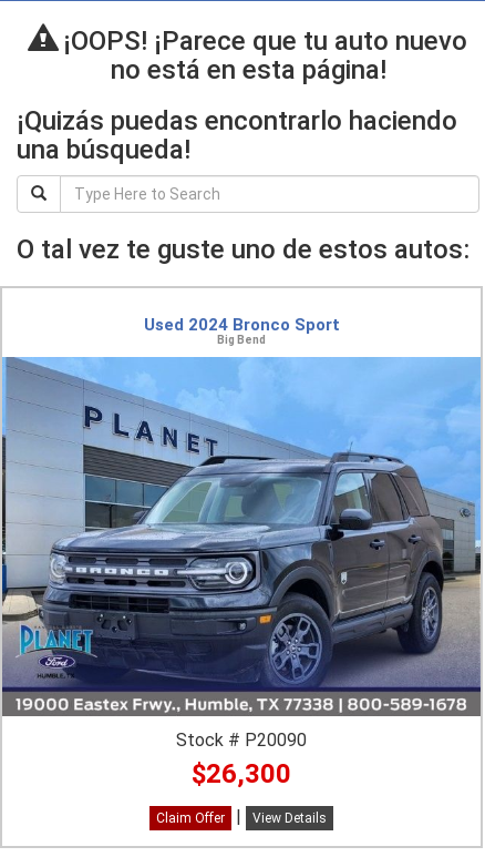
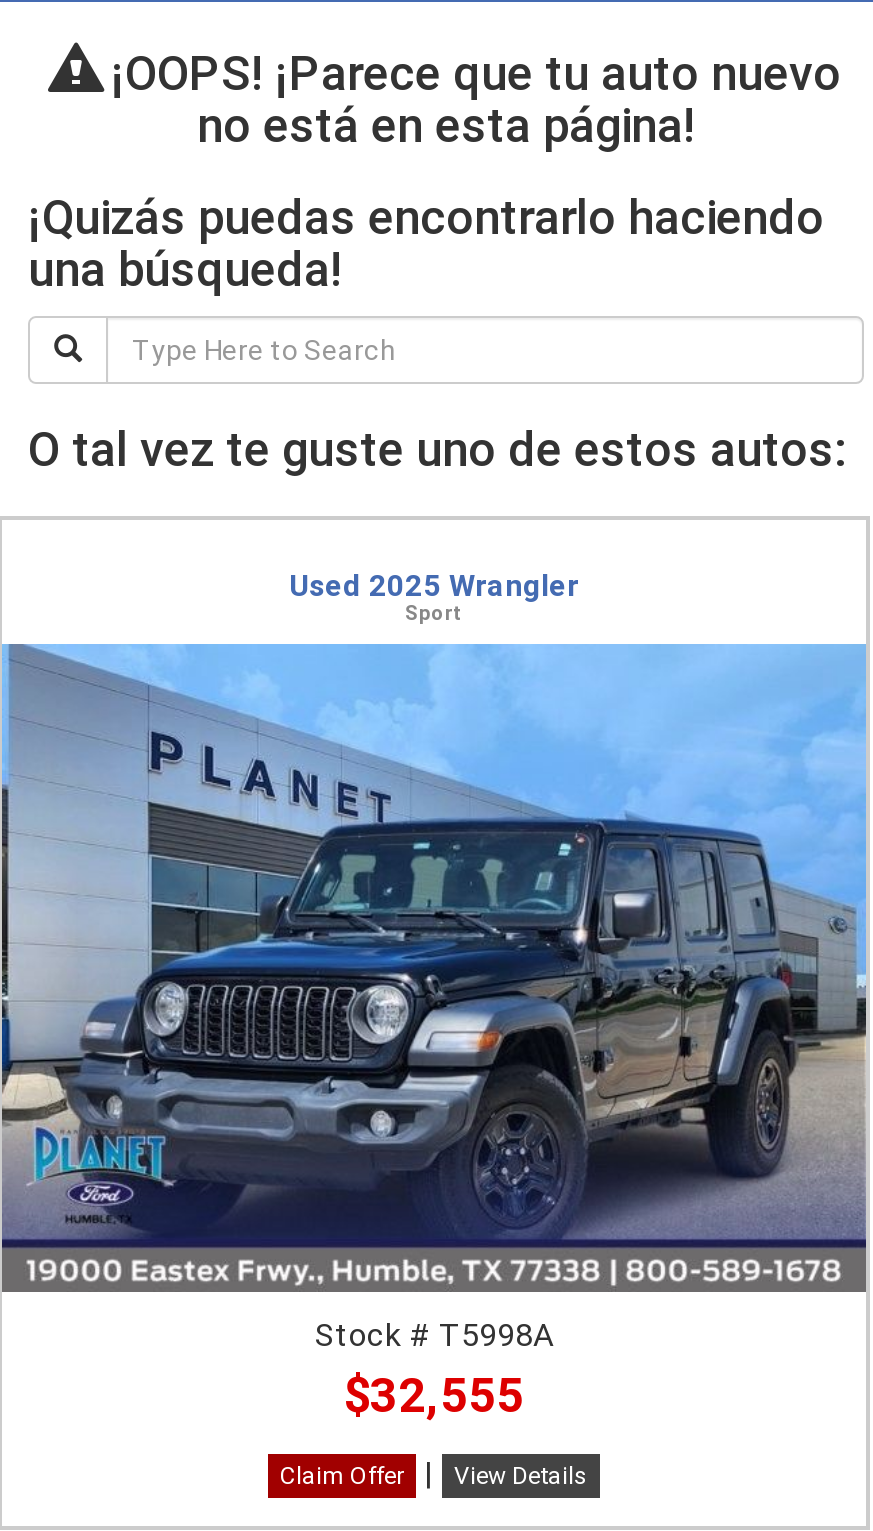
- Used 2024 Bronco Sport
- Big Bend
+ Used 2025 Wrangler
+ Sport

- [image]
- Stock # P20090
- $26,300
+ [image]
+ Stock # T5998A
+ $32,555
